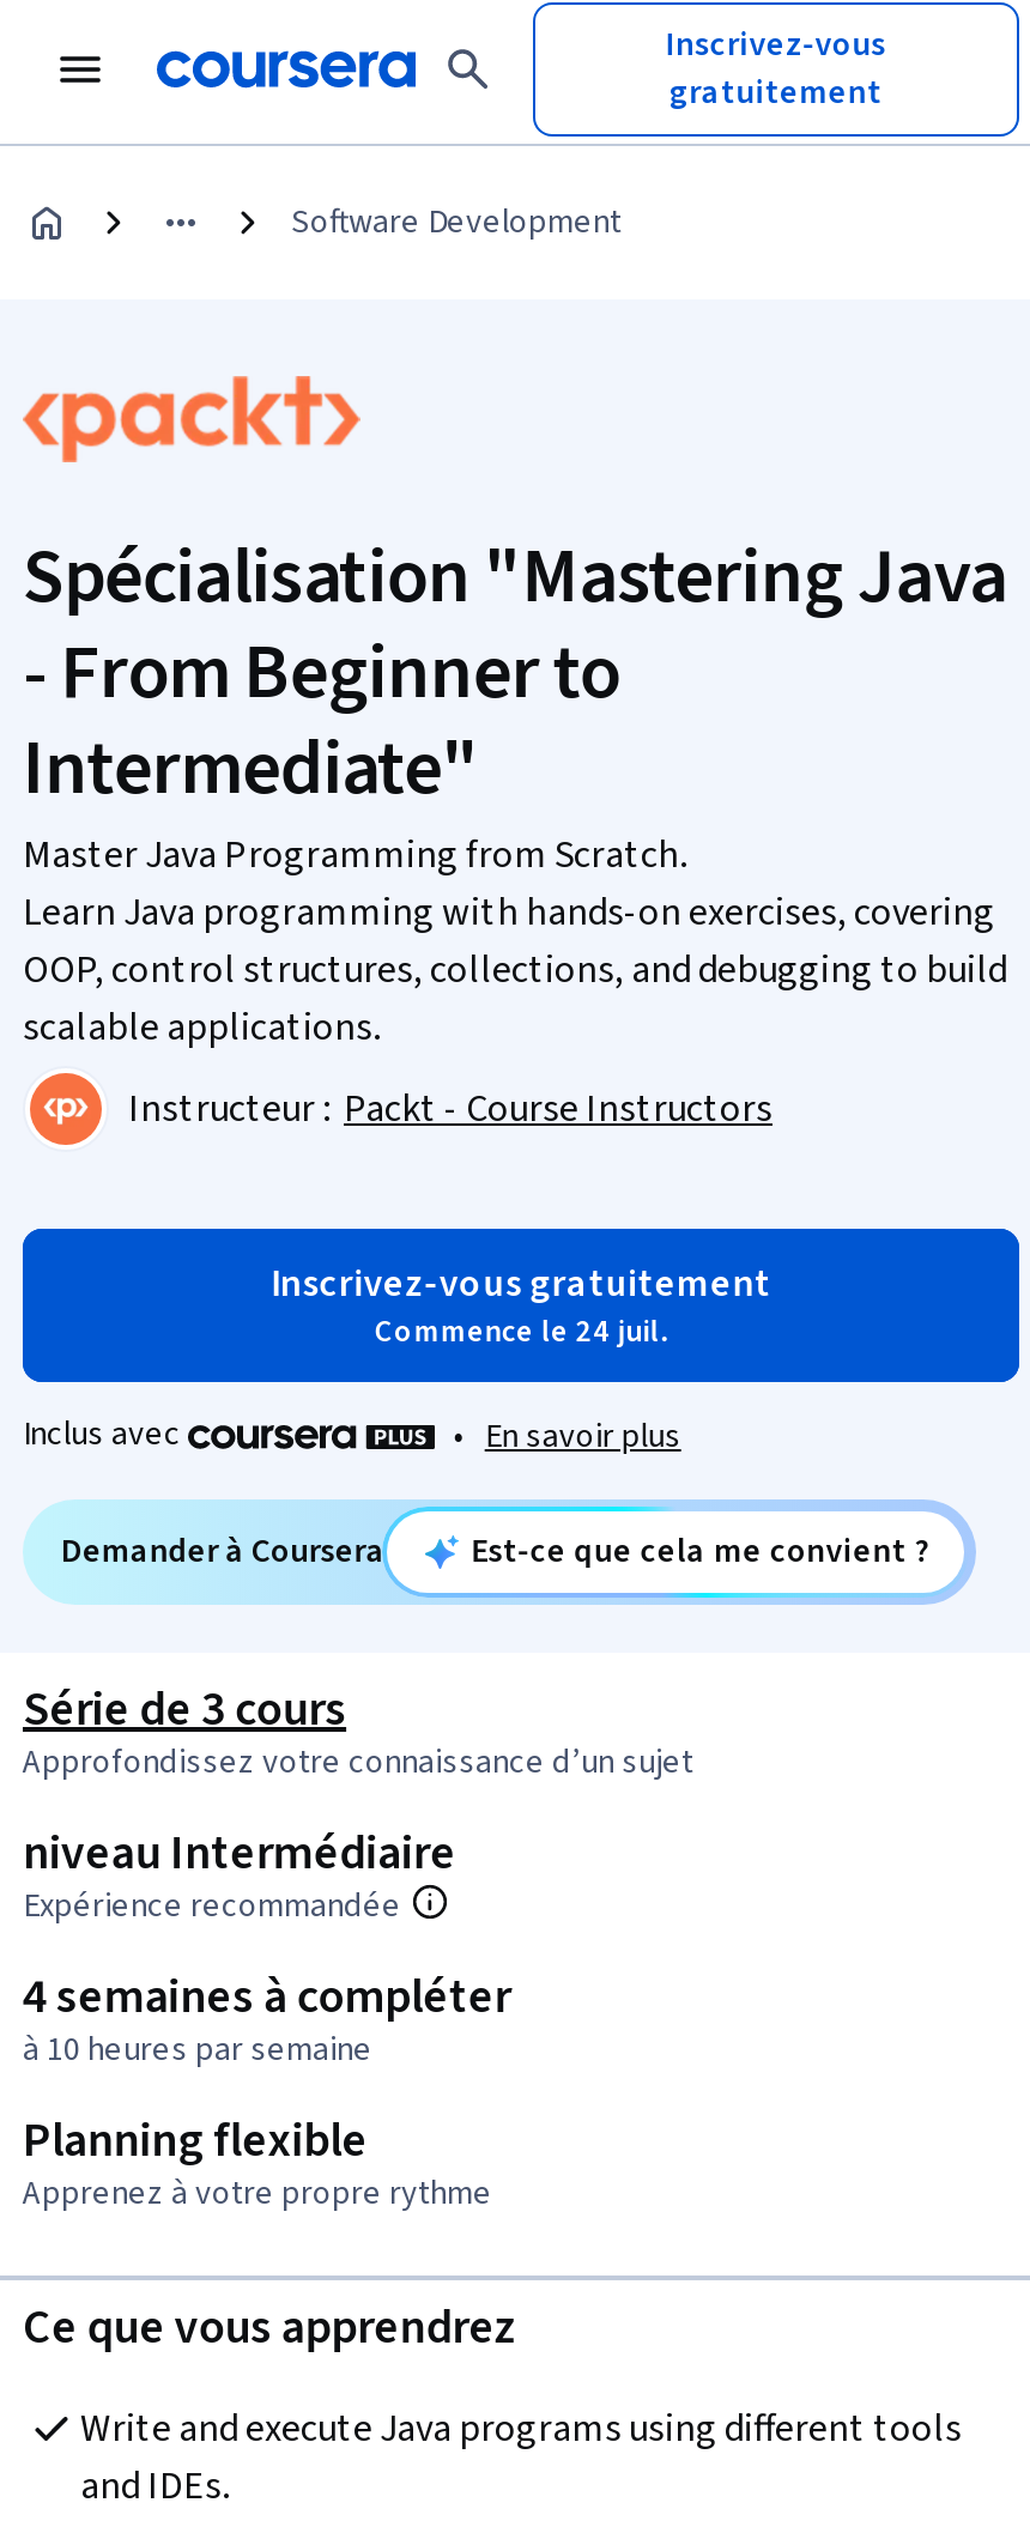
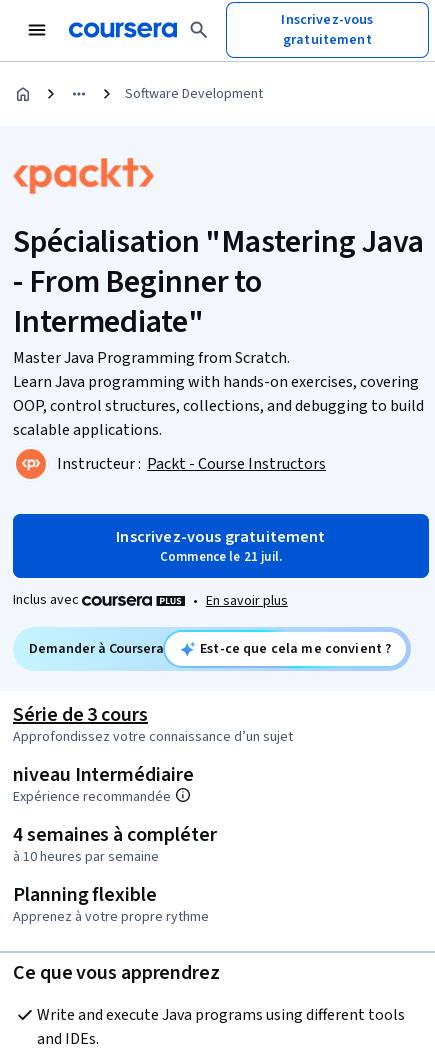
- Commence le 24 juil.
+ Commence le 21 juil.
